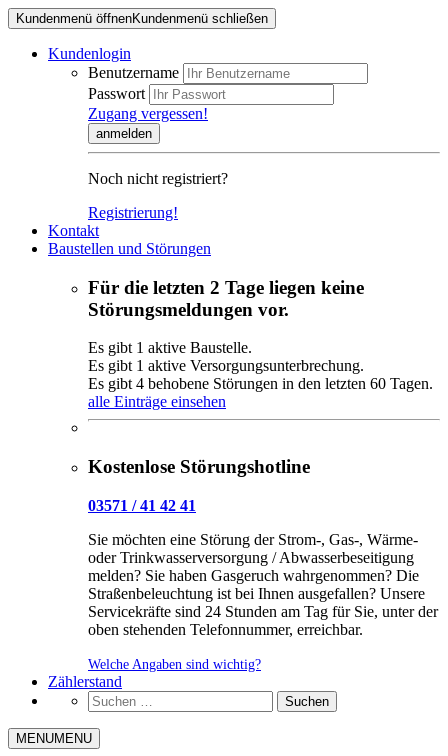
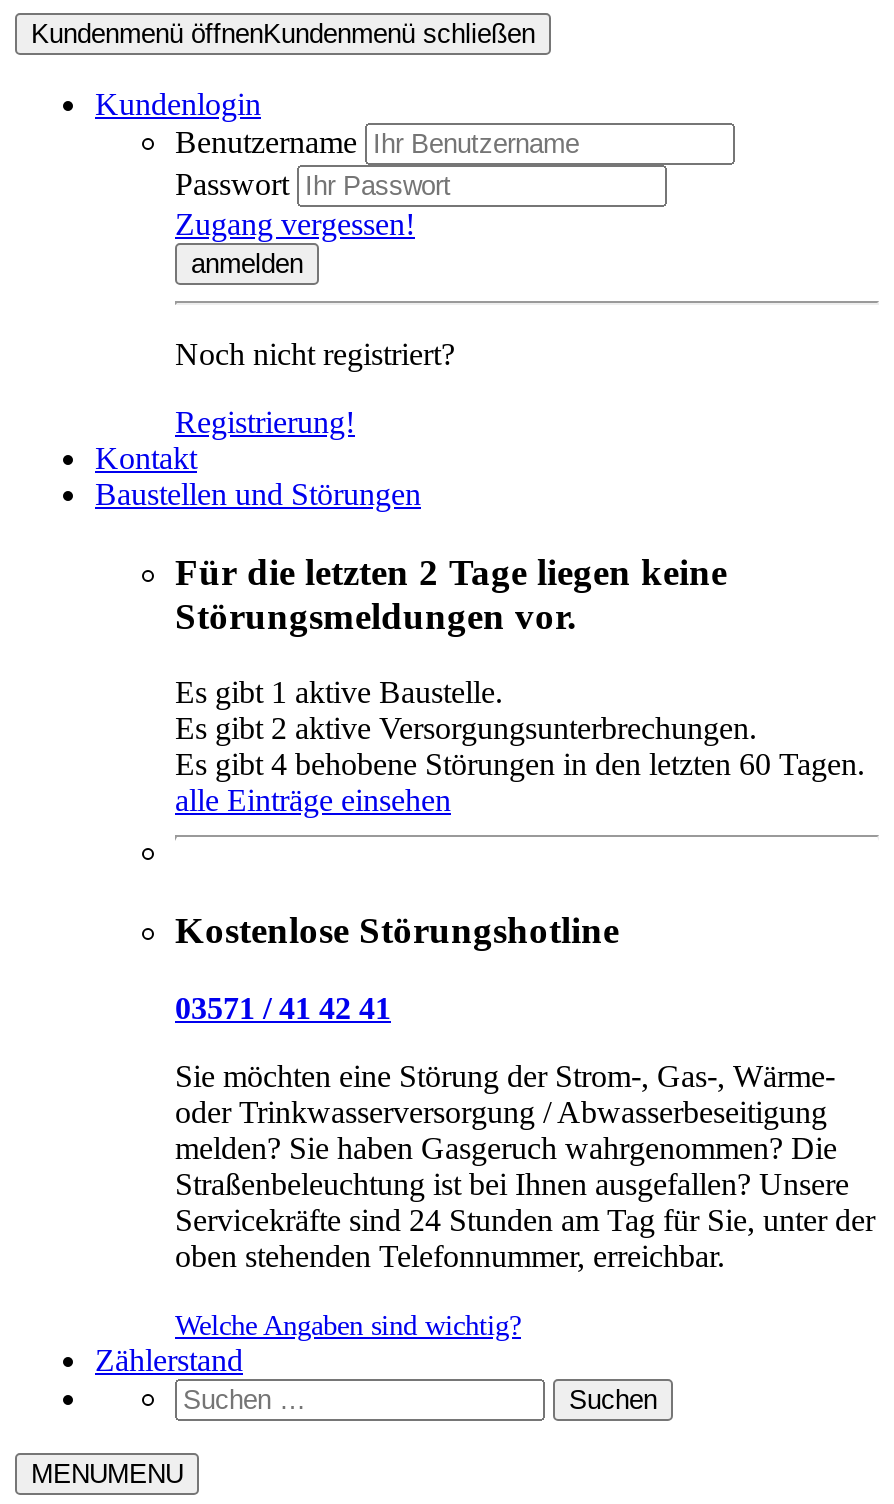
- Es gibt 1 aktive Versorgungsunterbrechung.
+ Es gibt 2 aktive Versorgungsunterbrechungen.
